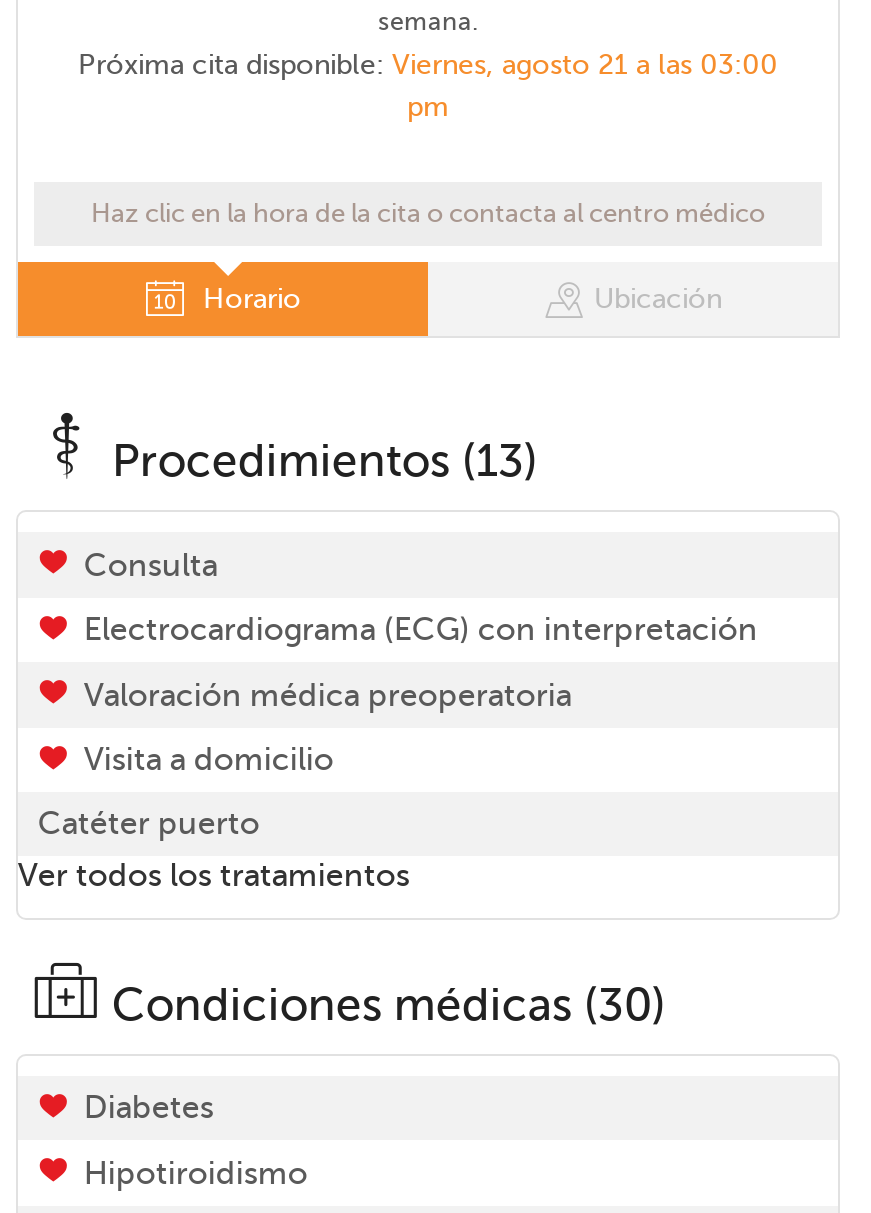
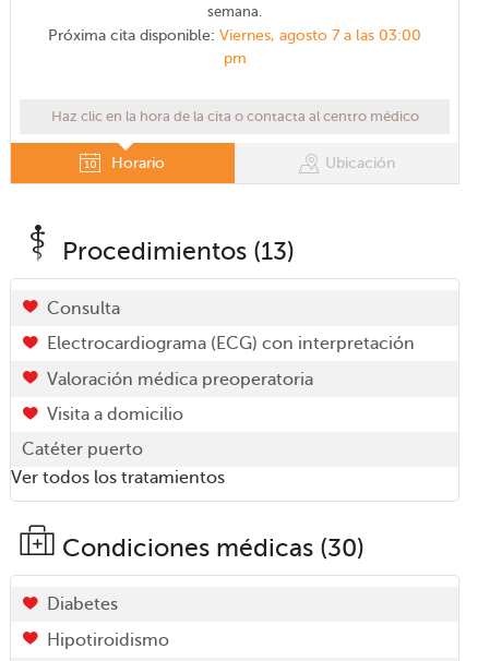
- Próxima cita disponible: Viernes, agosto 21 a las 03:00
+ Próxima cita disponible: Viernes, agosto 7 a las 03:00
